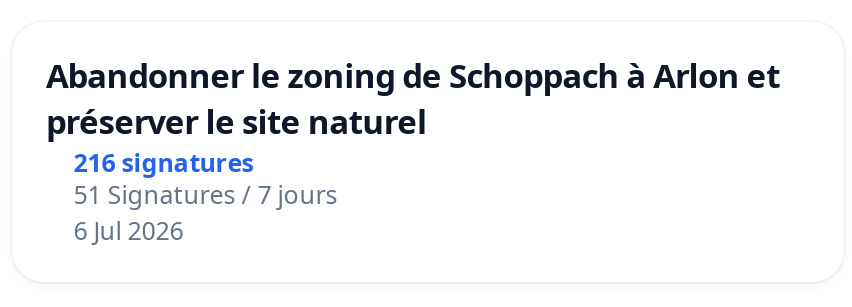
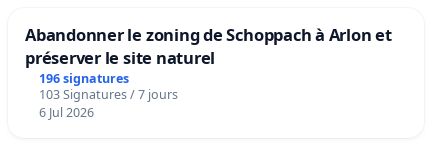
- 216 signatures
+ 196 signatures

- 51 Signatures / 7 jours
+ 103 Signatures / 7 jours
